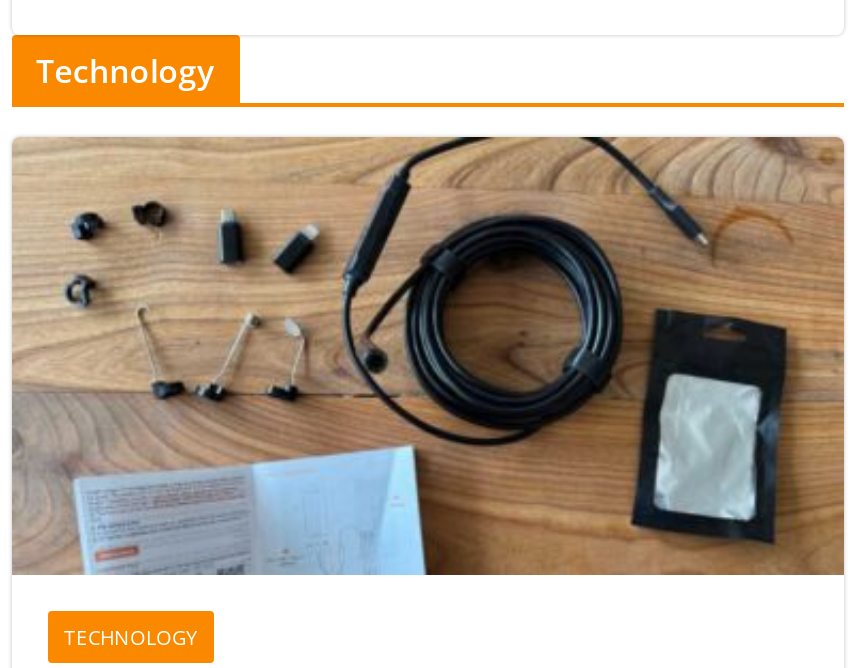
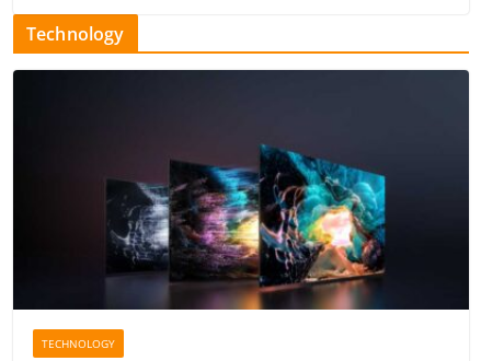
- [image]
+ [image]
